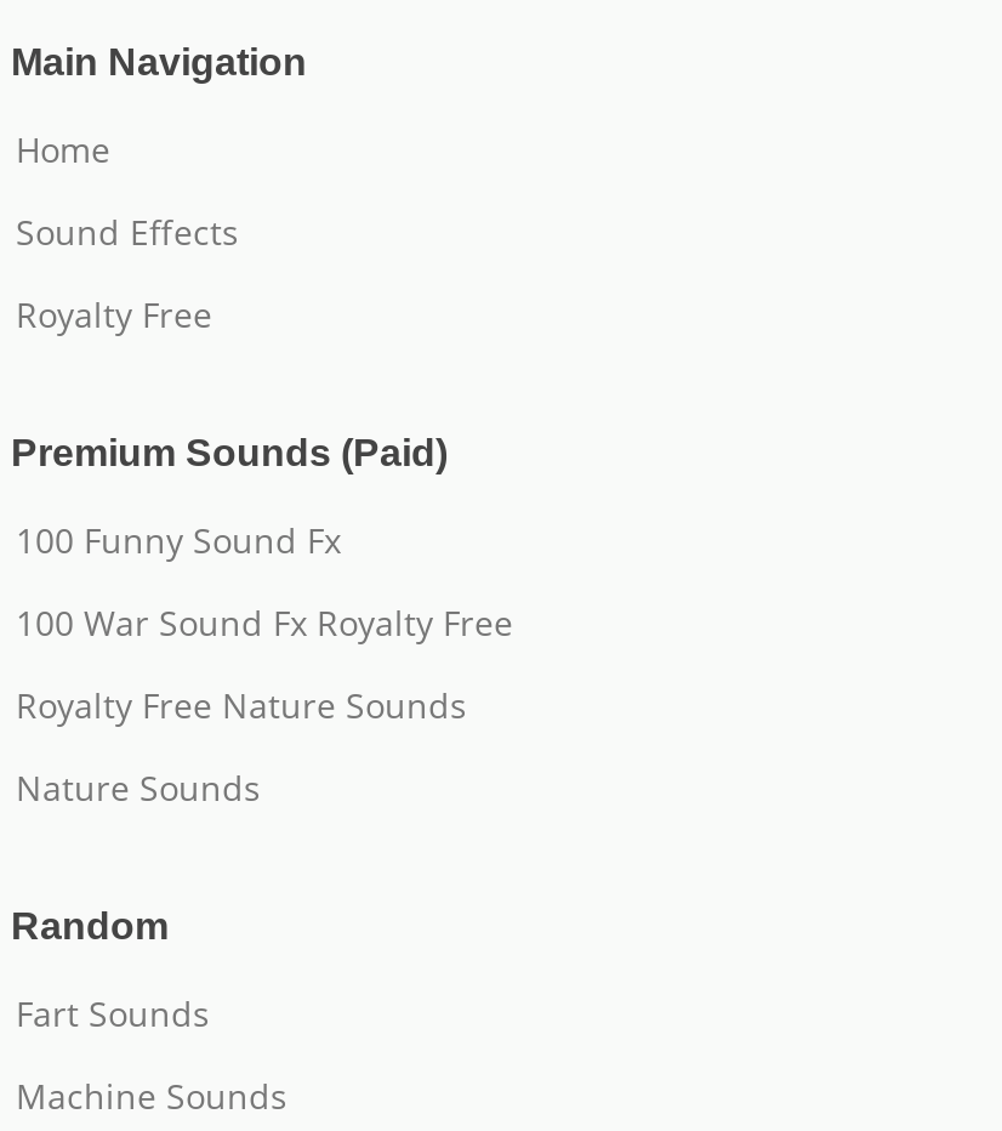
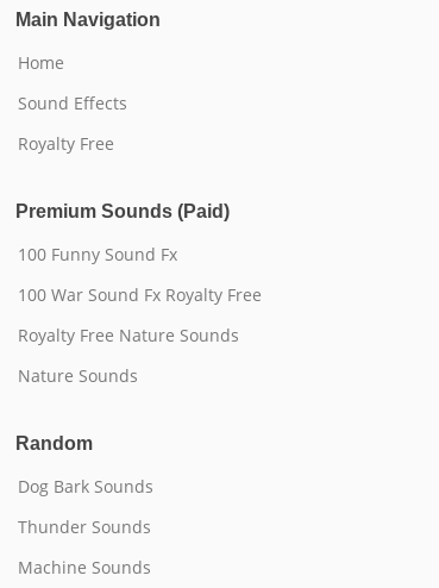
- Fart Sounds
+ Dog Bark Sounds
+ Thunder Sounds
